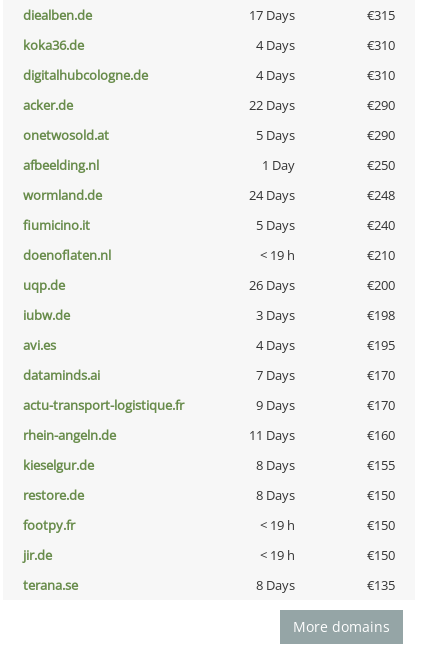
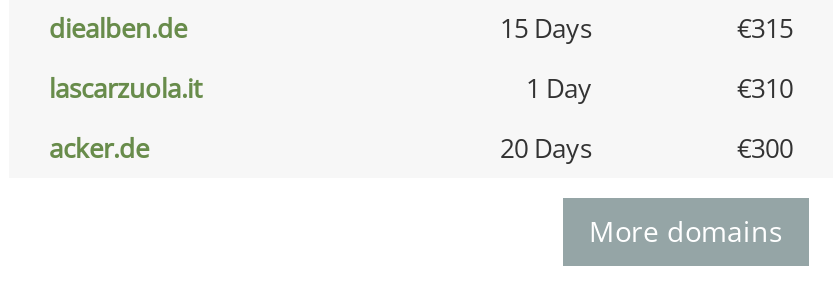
- 17 Days
+ 15 Days

- koka36.de
- 4 Days
- €310
- digitalhubcologne.de
- 4 Days
+ lascarzuola.it
+ 1 Day

- 22 Days
- €290
- onetwosold.at
- 5 Days
- €290
- afbeelding.nl
- 1 Day
- €250
- wormland.de
- 24 Days
- €248
- fiumicino.it
- 5 Days
- €240
- doenoflaten.nl
- < 19 h
- €210
- uqp.de
- 26 Days
- €200
- iubw.de
- 3 Days
- €198
- avi.es
- 4 Days
- €195
- dataminds.ai
- 7 Days
- €170
- actu-transport-logistique.fr
- 9 Days
- €170
- rhein-angeln.de
- 11 Days
- €160
- kieselgur.de
- 8 Days
- €155
- restore.de
- 8 Days
- €150
- footpy.fr
- < 19 h
- €150
- jir.de
- < 19 h
- €150
- terana.se
- 8 Days
- €135
+ 20 Days
+ €300
